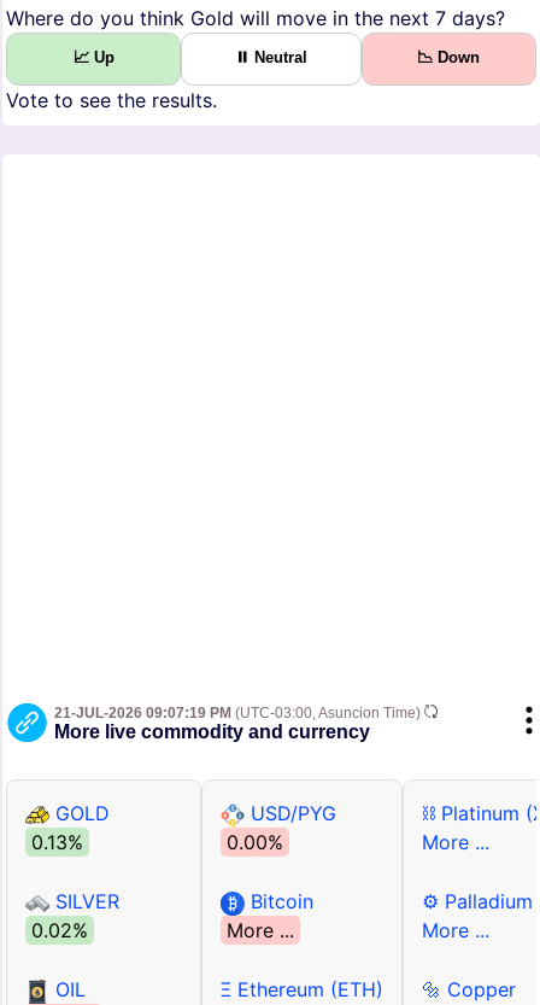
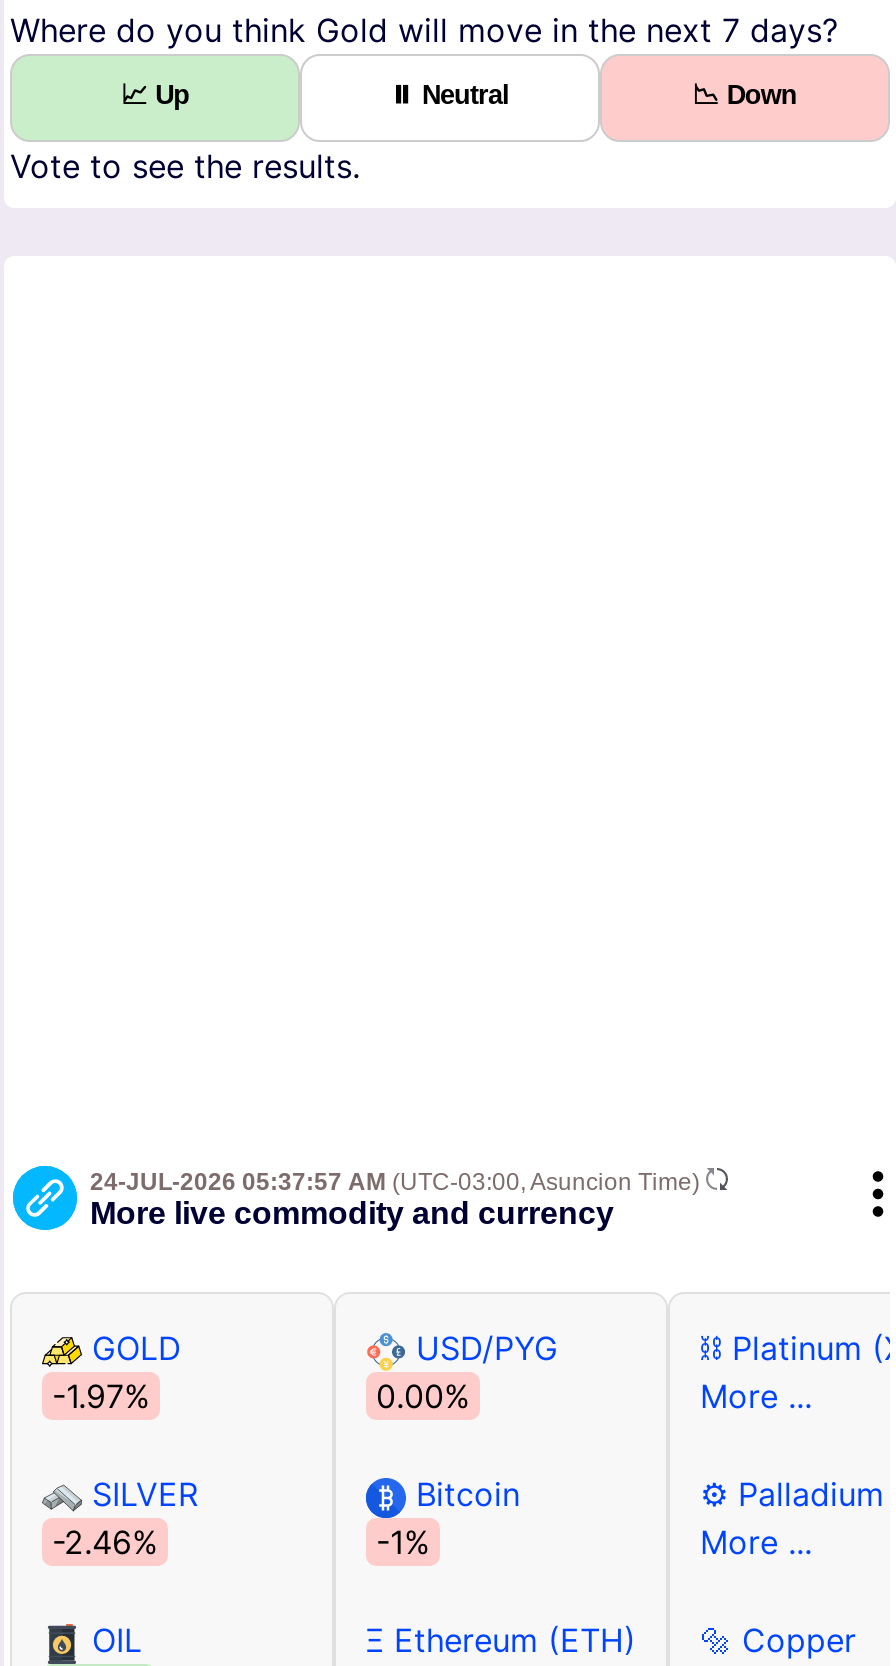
- 21-JUL-2026 09:07:19 PM (UTC-03:00, Asuncion Time)
+ 24-JUL-2026 05:37:57 AM (UTC-03:00, Asuncion Time)

- 0.13%
+ -1.97%

- 0.02%
+ -2.46%

- More ...
+ -1%
